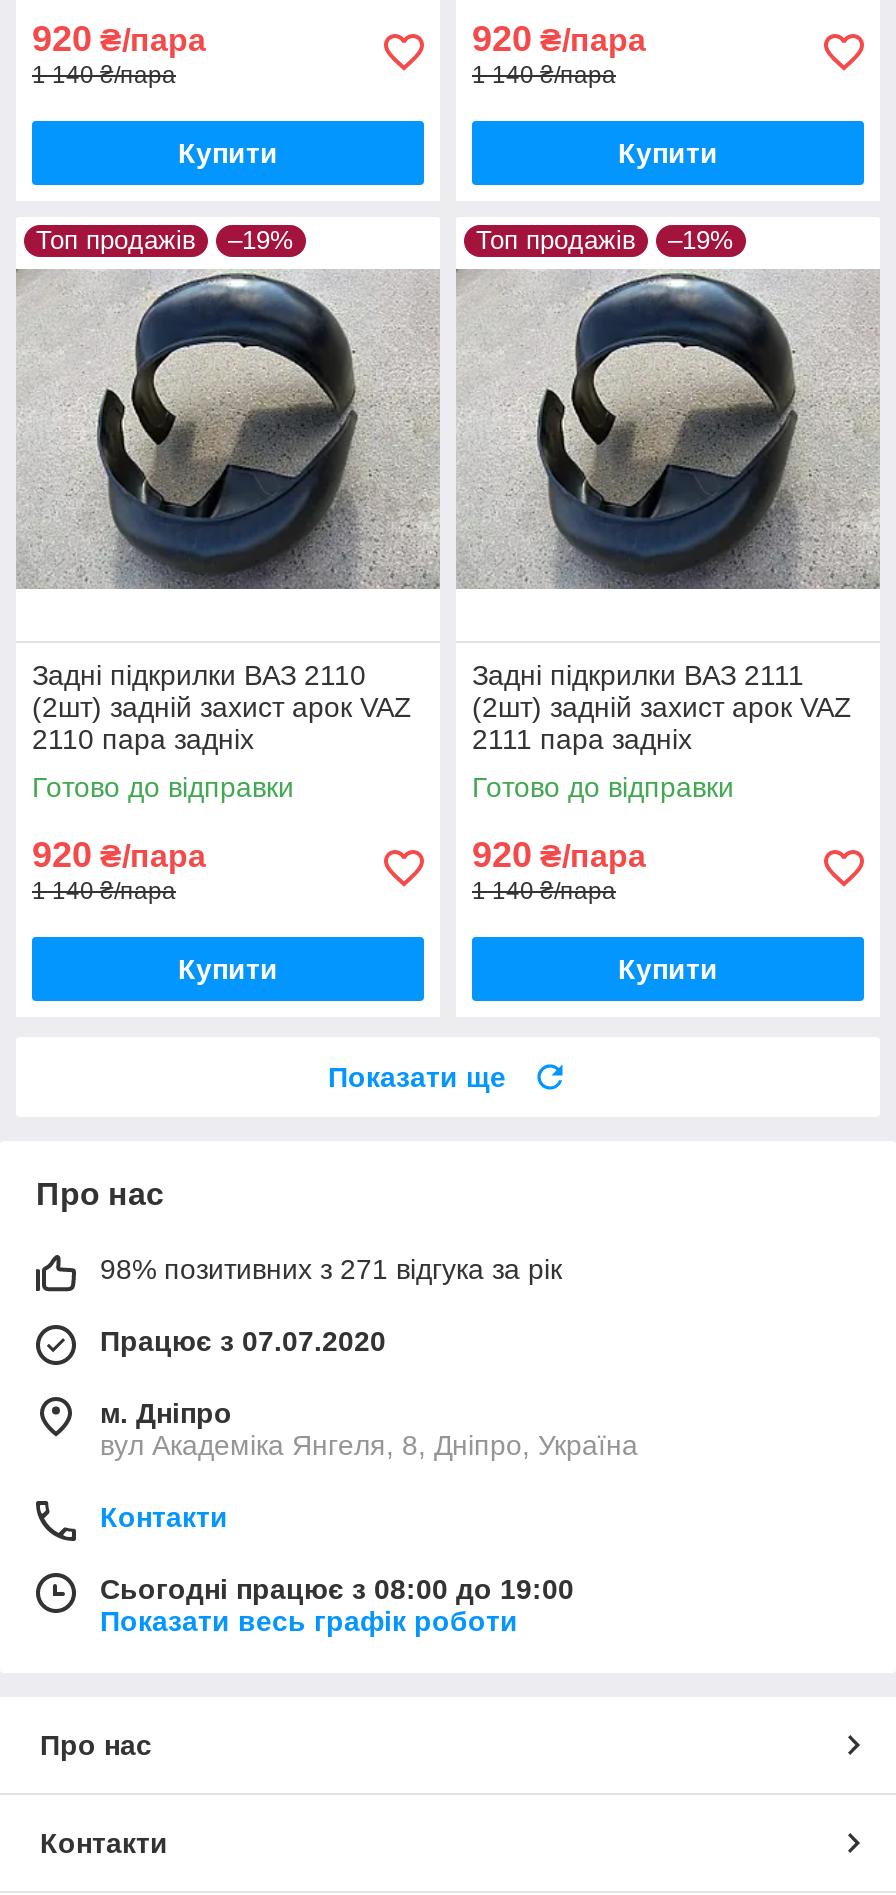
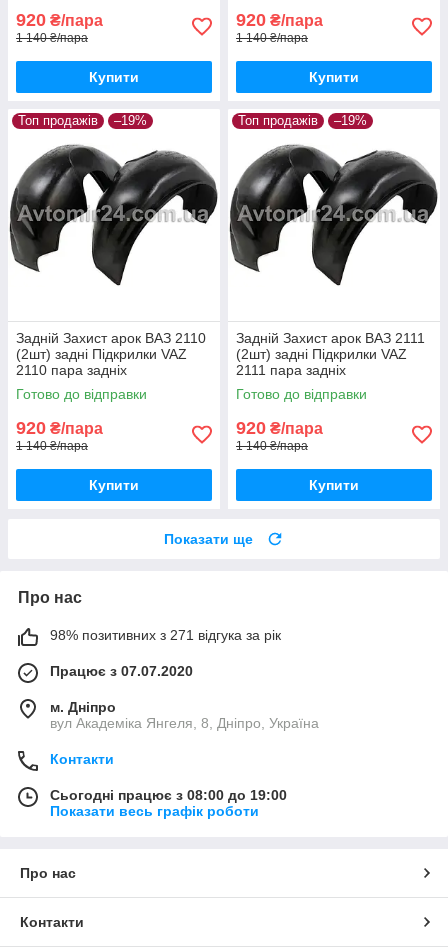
- [image]
- Задні підкрилки ВАЗ 2110
- (2шт) задній захист арок VAZ
+ [image]
+ Задній Захист арок ВАЗ 2110
+ (2шт) задні Підкрилки VAZ

- [image]
- Задні підкрилки ВАЗ 2111
- (2шт) задній захист арок VAZ
+ [image]
+ Задній Захист арок ВАЗ 2111
+ (2шт) задні Підкрилки VAZ
